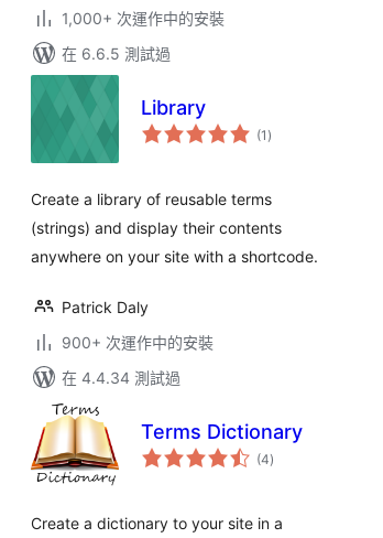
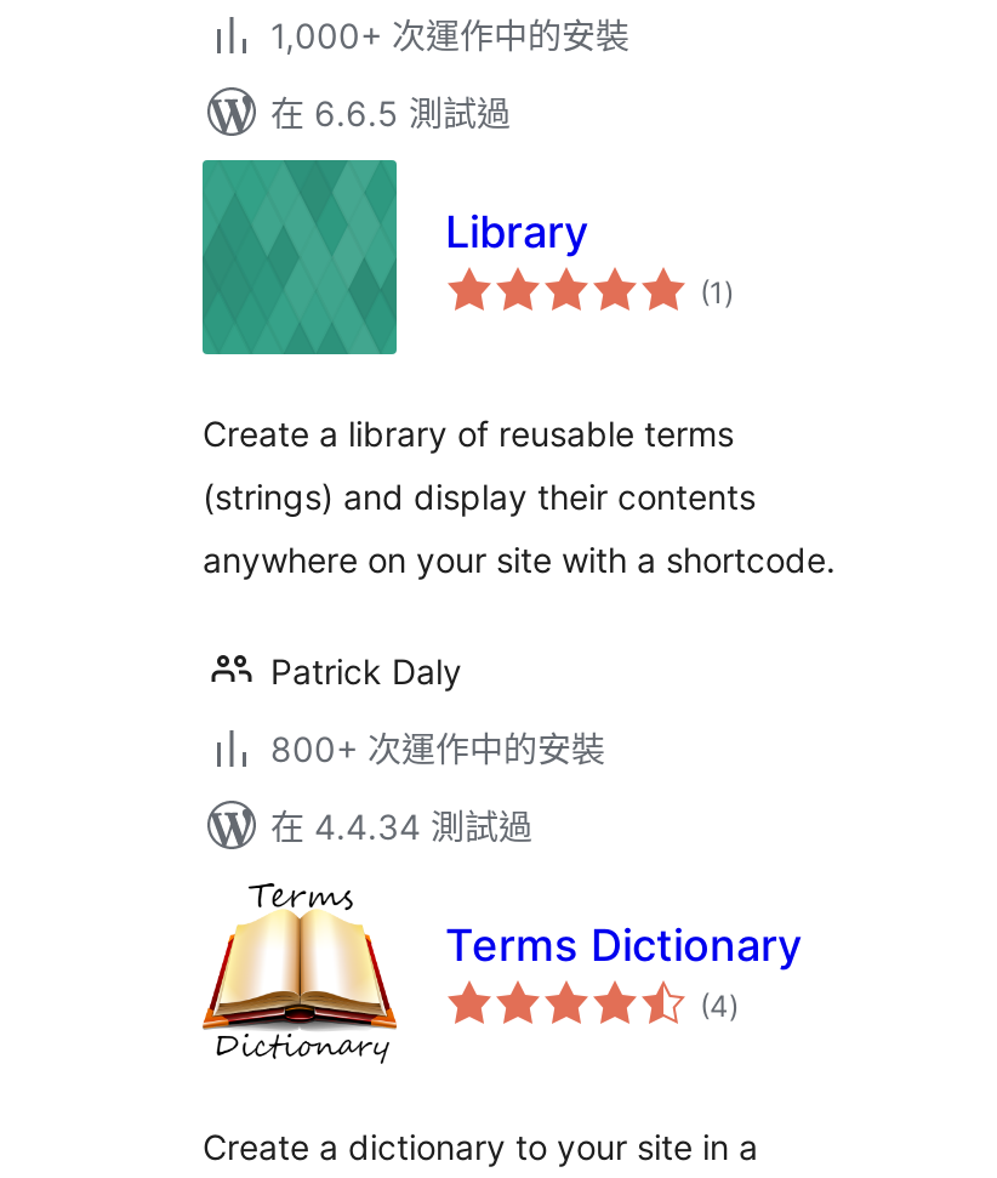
- 900+ 次運作中的安裝
+ 800+ 次運作中的安裝
